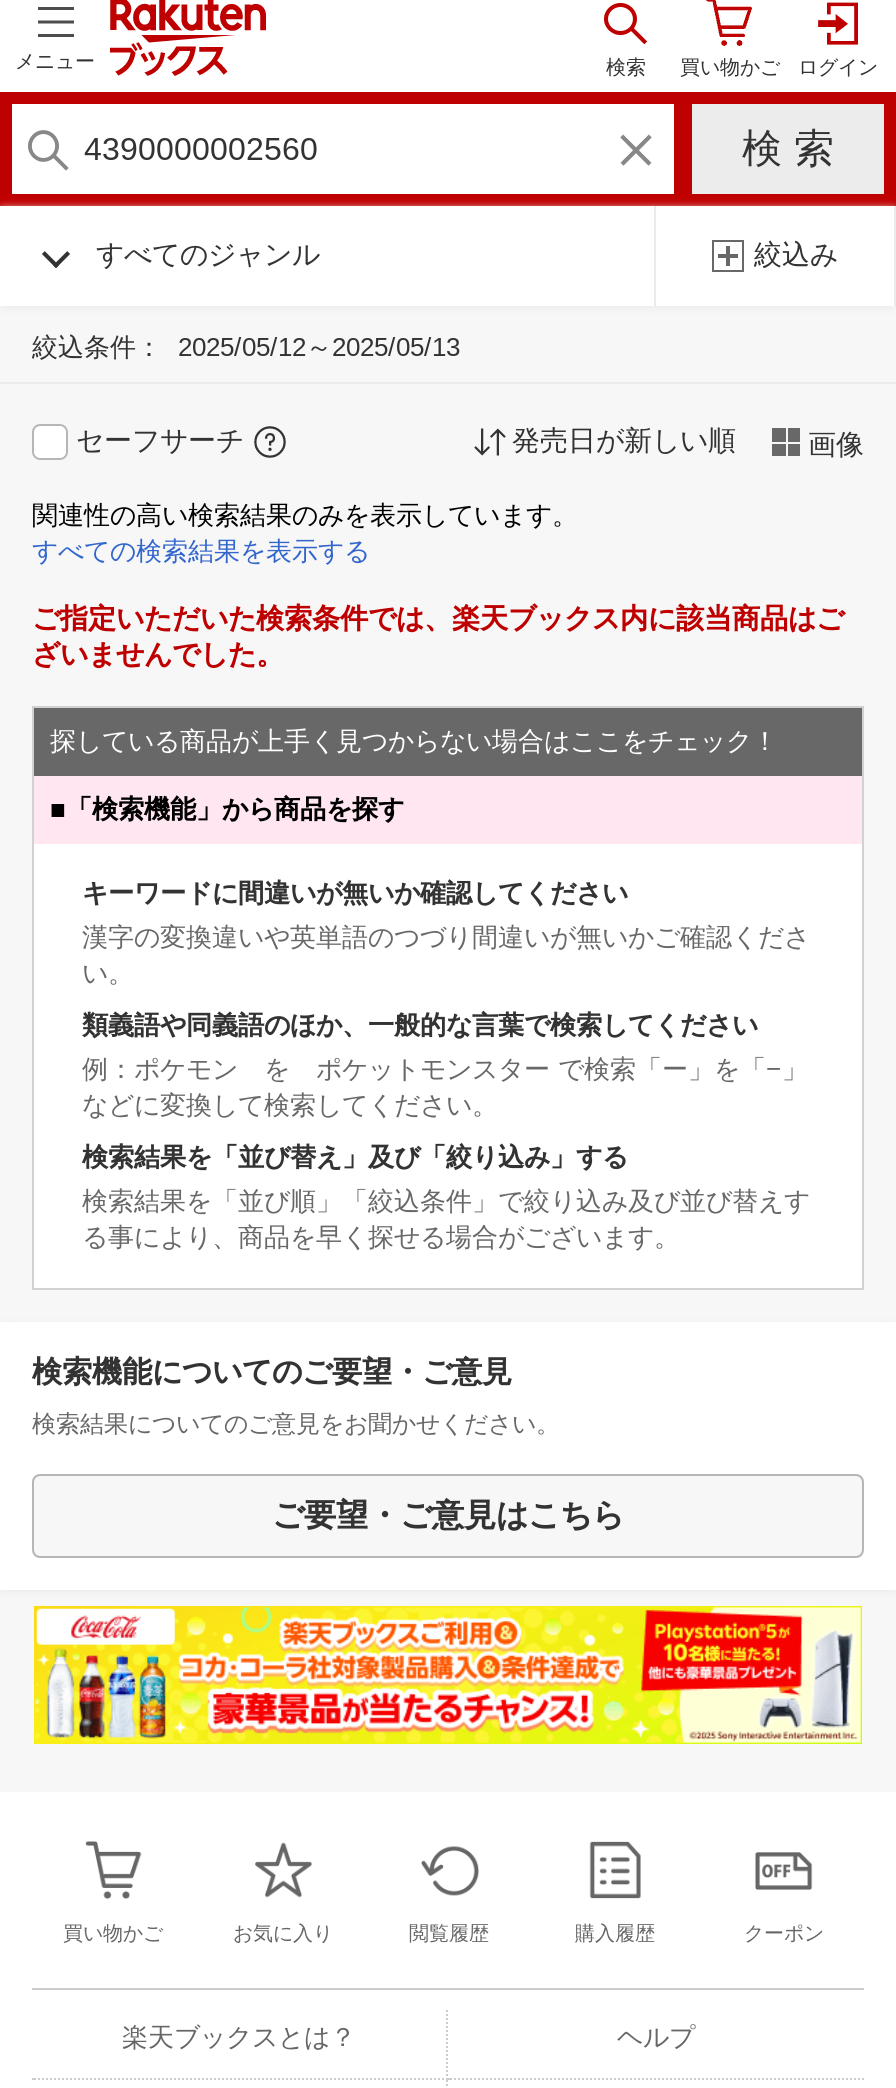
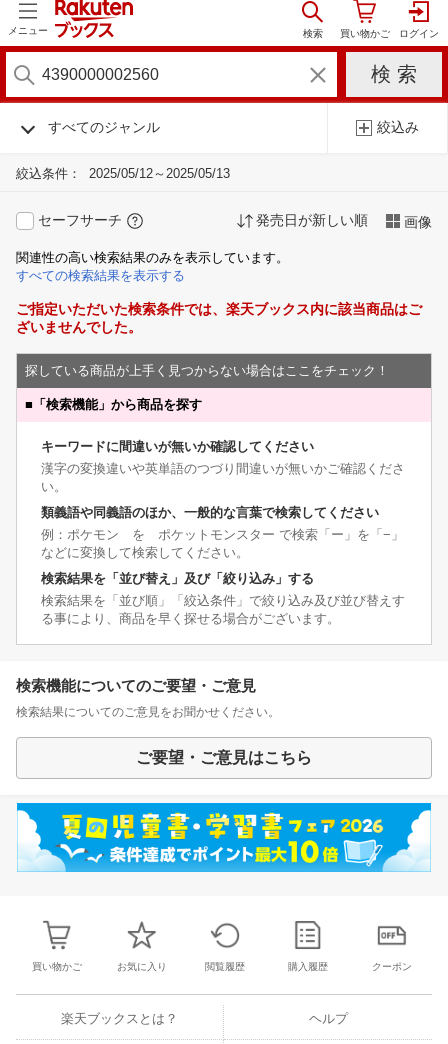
- [image]
+ [image]
